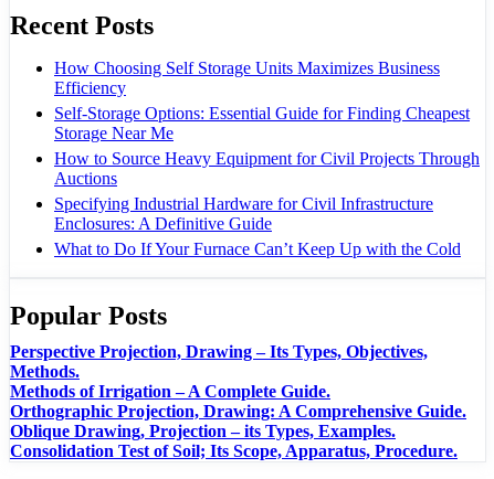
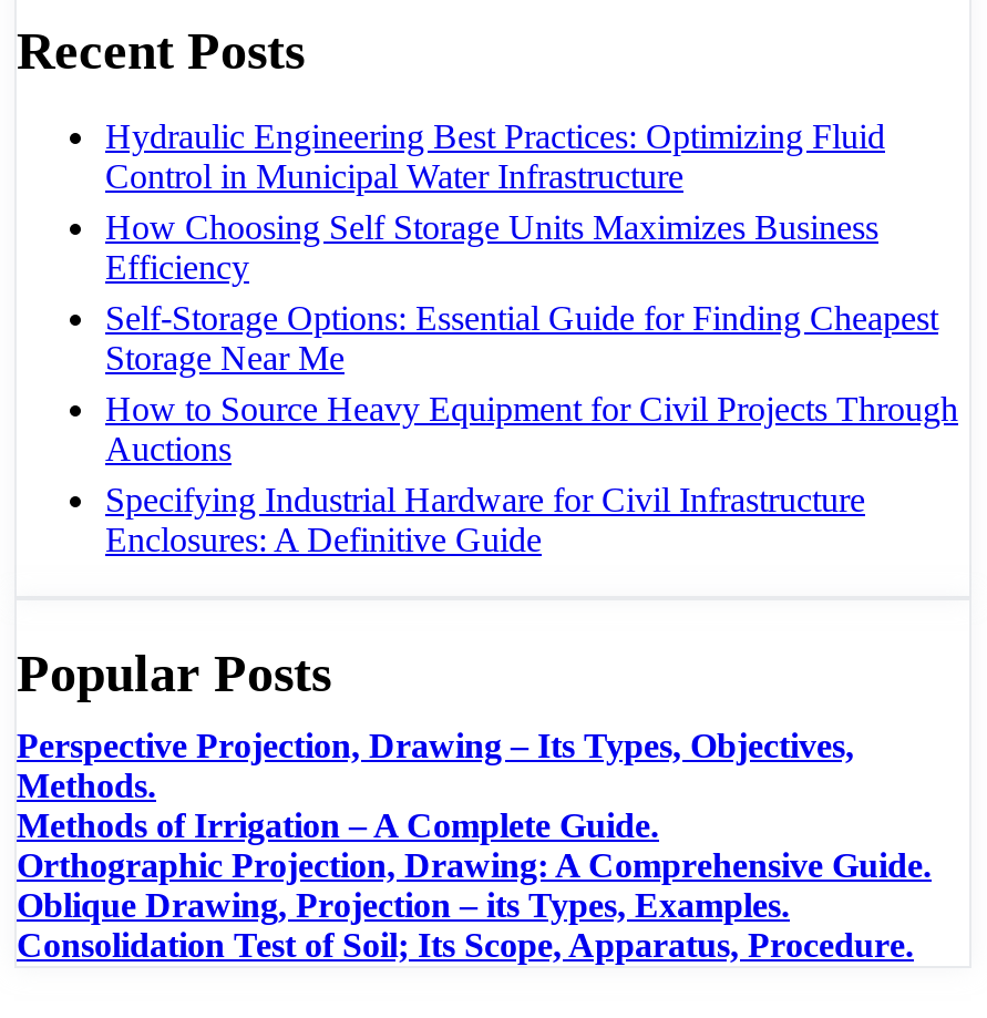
+ Hydraulic Engineering Best Practices: Optimizing Fluid
+ Control in Municipal Water Infrastructure

moved down: How Choosing Self Storage Units Maximizes Business | Efficiency | Self-Storage Options: Essential Guide for Finding Cheapest | Storage Near Me | How to Source Heavy Equipment for Civil Projects Through | Auctions | Specifying Industrial Hardware for Civil Infrastructure | Enclosures: A Definitive Guide

- What to Do If Your Furnace Can’t Keep Up with the Cold
